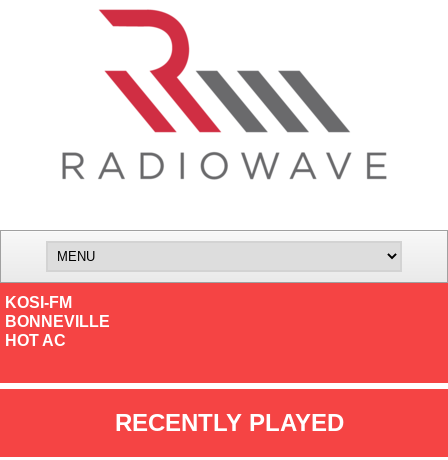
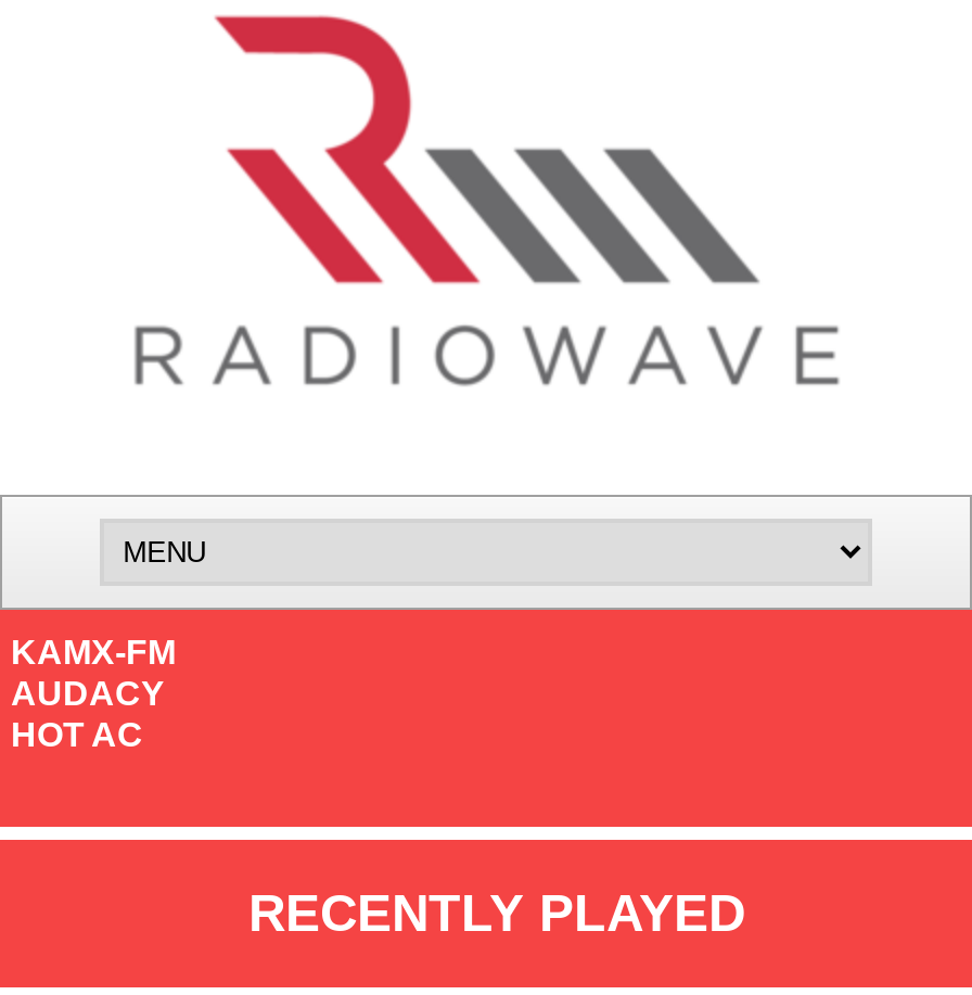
- KOSI-FM
- BONNEVILLE
+ KAMX-FM
+ AUDACY
